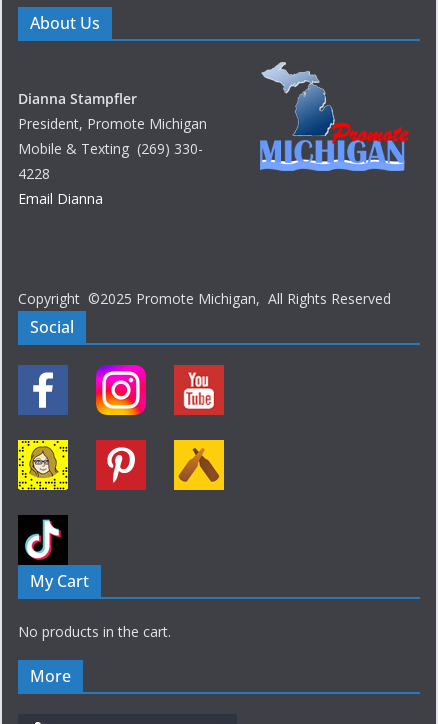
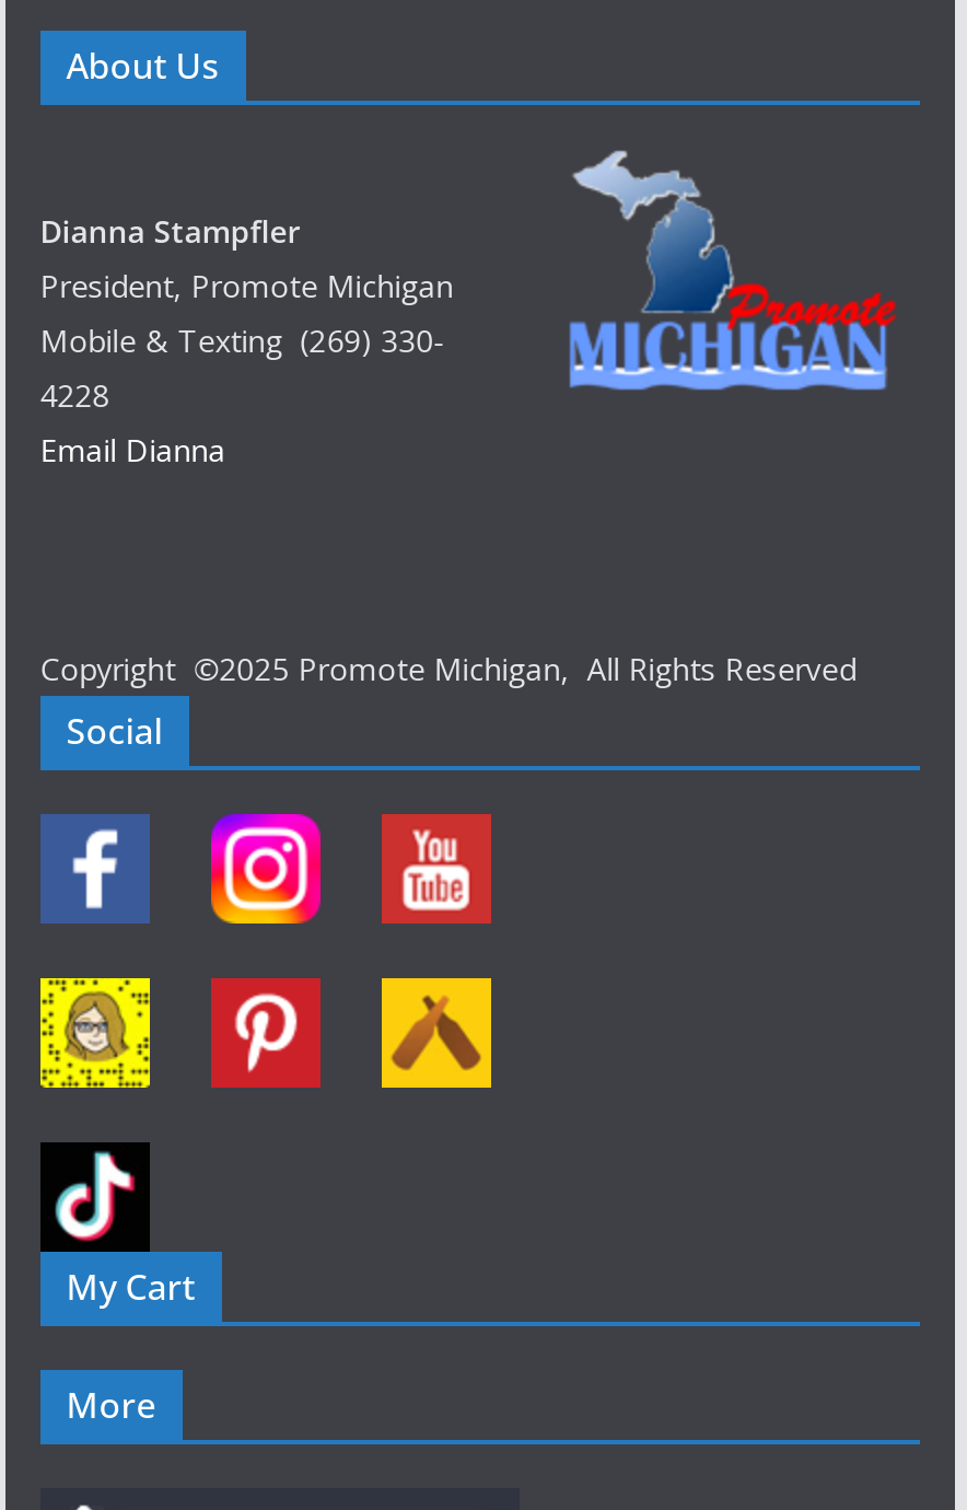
- No products in the cart.
